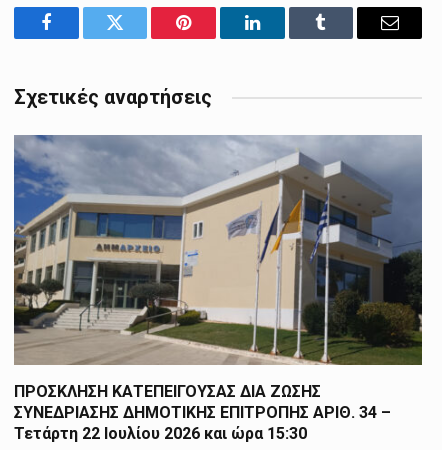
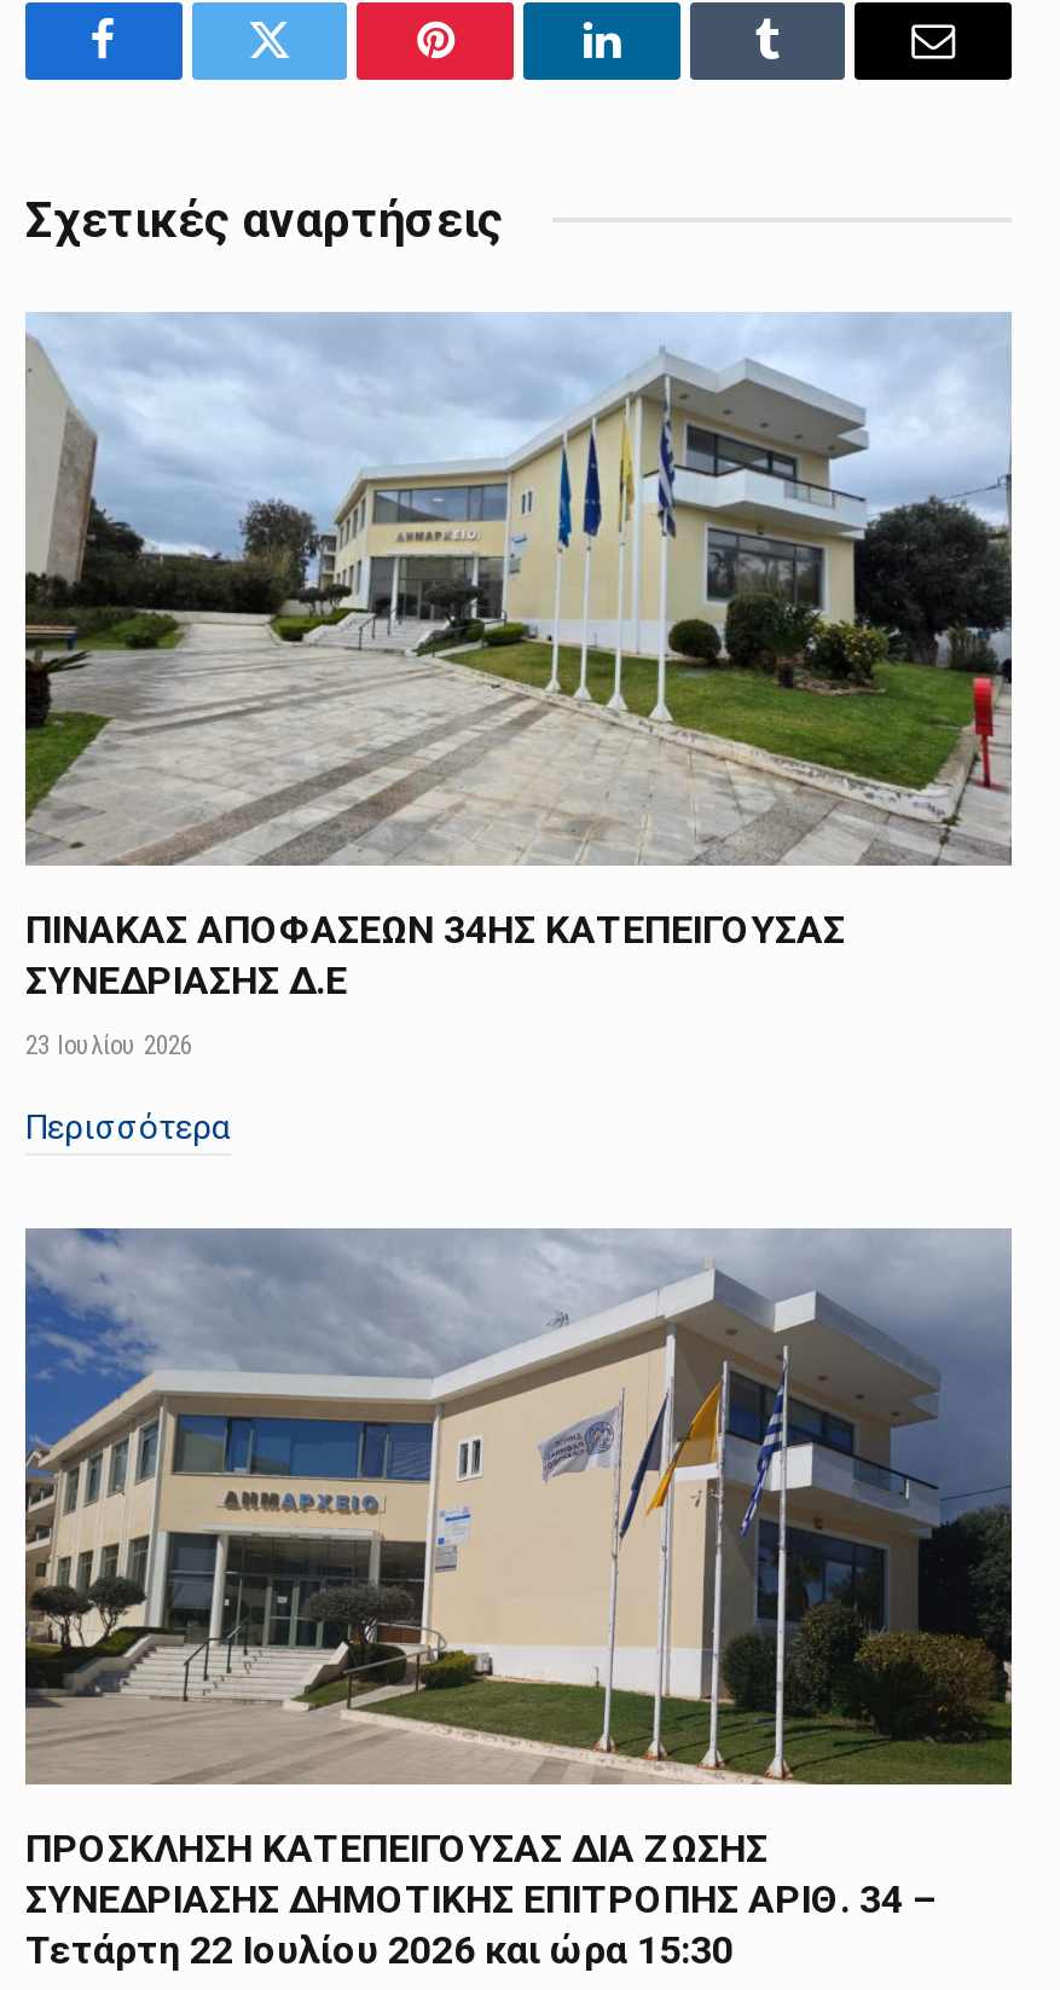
+ [image]
+ ΠΙΝΑΚΑΣ ΑΠΟΦΑΣΕΩΝ 34ΗΣ ΚΑΤΕΠΕΙΓΟΥΣΑΣ
+ ΣΥΝΕΔΡΙΑΣΗΣ Δ.Ε
+ 23 Ιουλίου 2026
+ Περισσότερα
